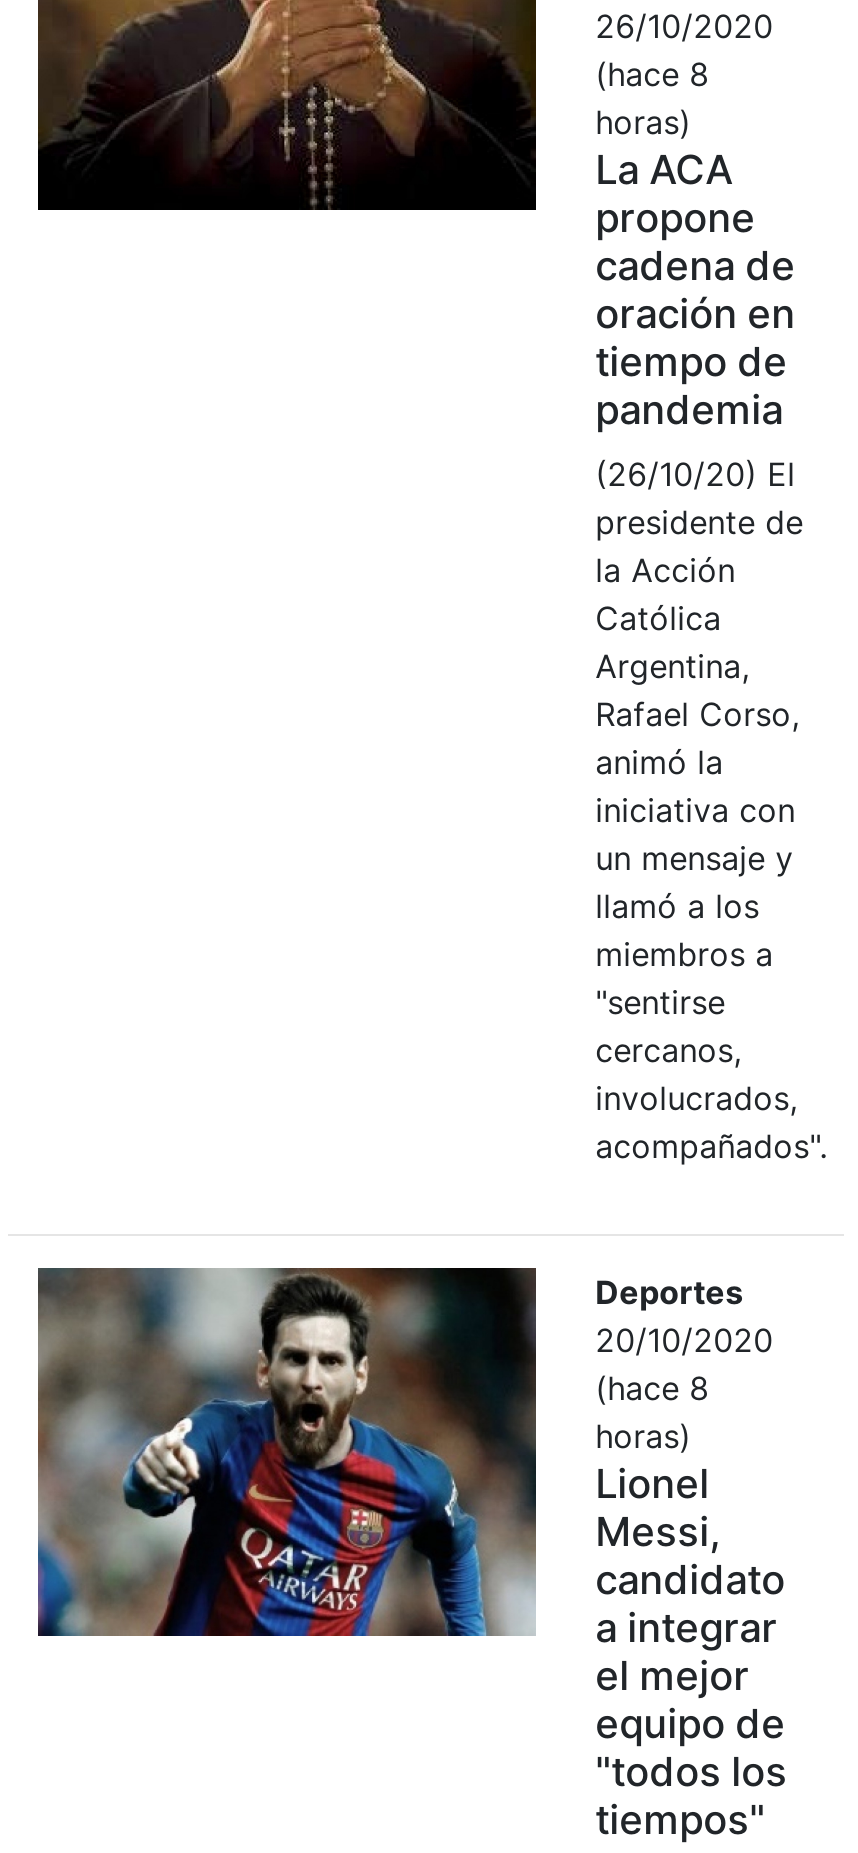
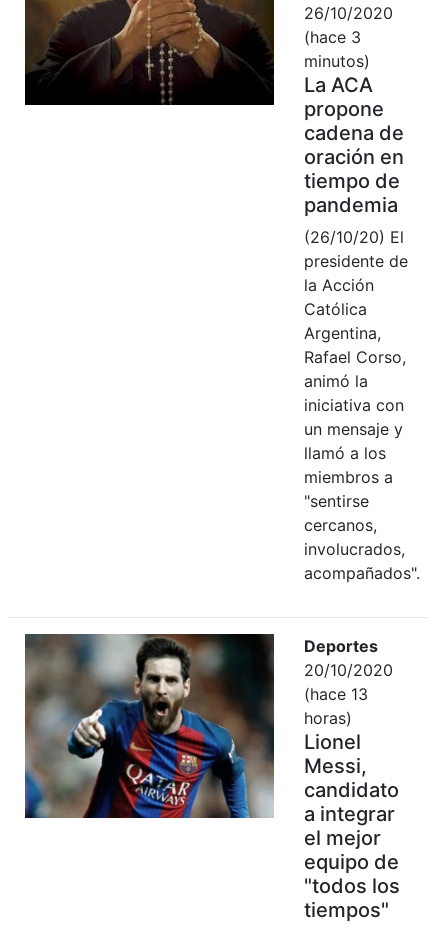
- (hace 8
- horas)
+ (hace 3
+ minutos)

- (hace 8
+ (hace 13
